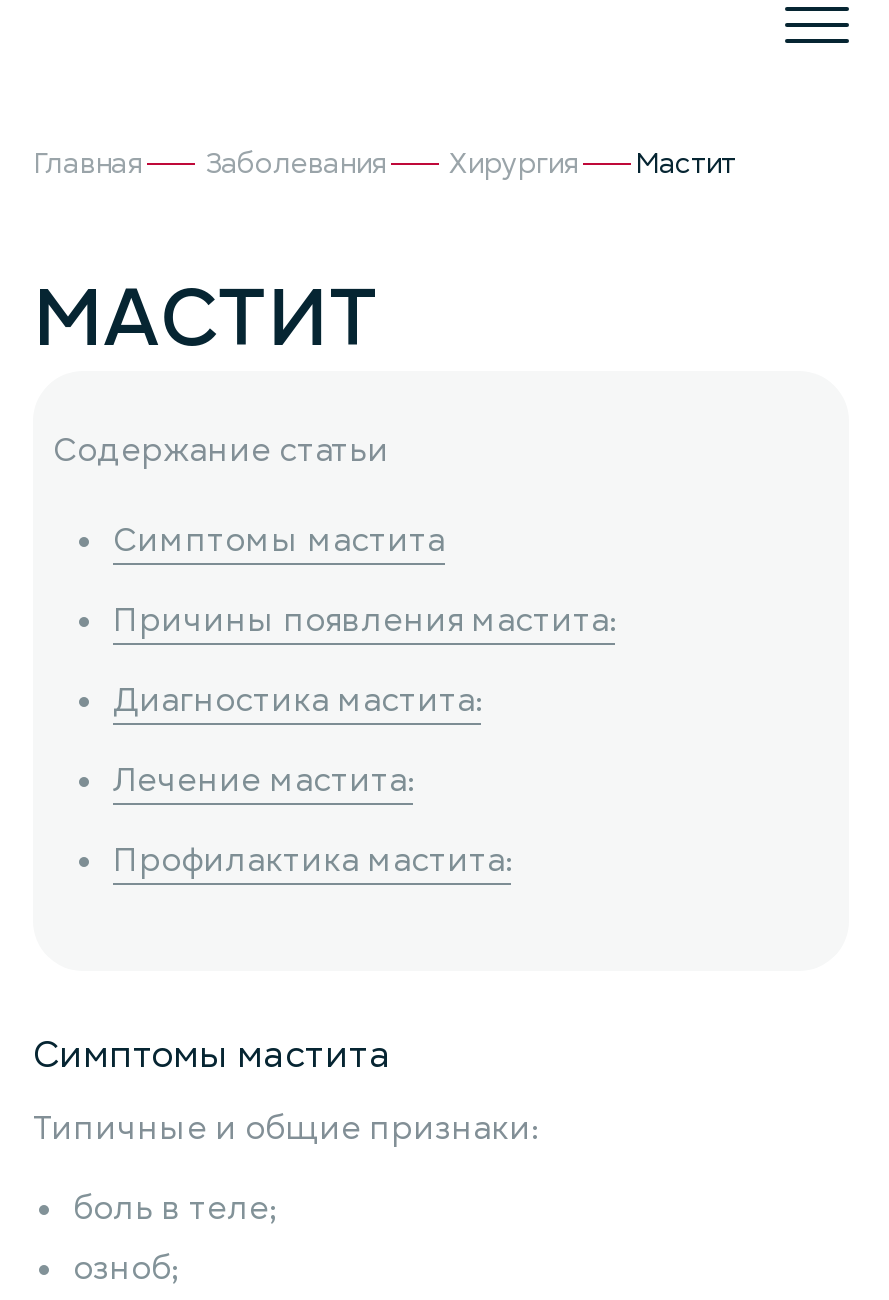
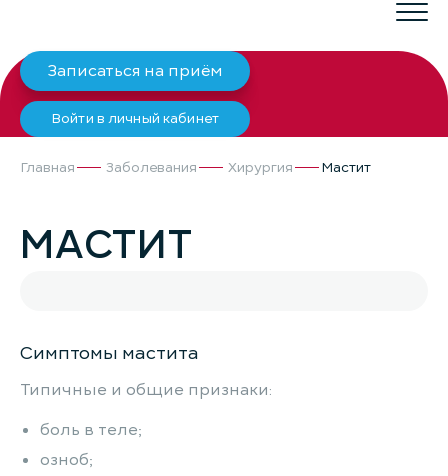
+ [image]
+ Записаться на приём
+ Войти в личный кабинет

moved down: Главная | Заболевания | Хирургия | Мастит | МАСТИТ

- Содержание статьи
- Симптомы мастита
- Причины появления мастита:
- Диагностика мастита:
- Лечение мастита:
- Профилактика мастита:
